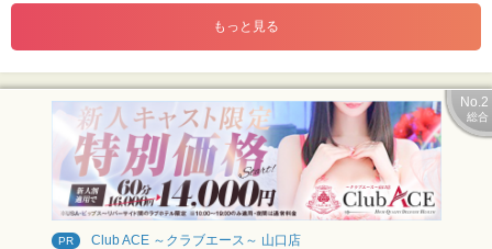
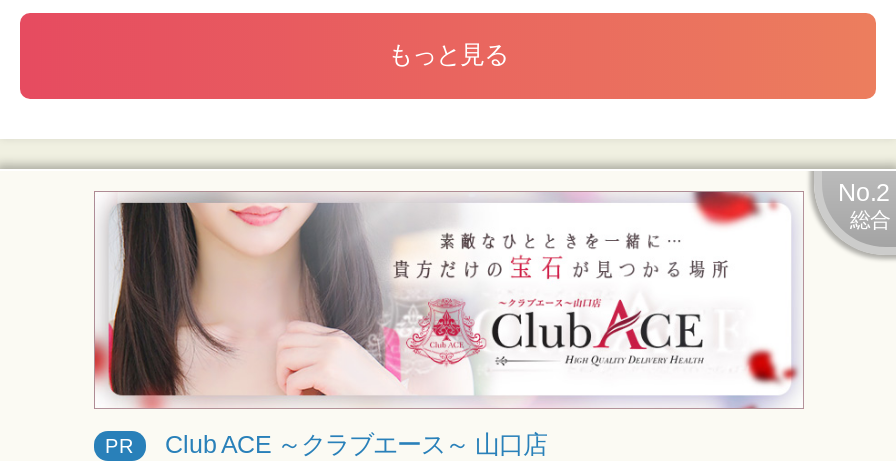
- [image]
+ [image]
